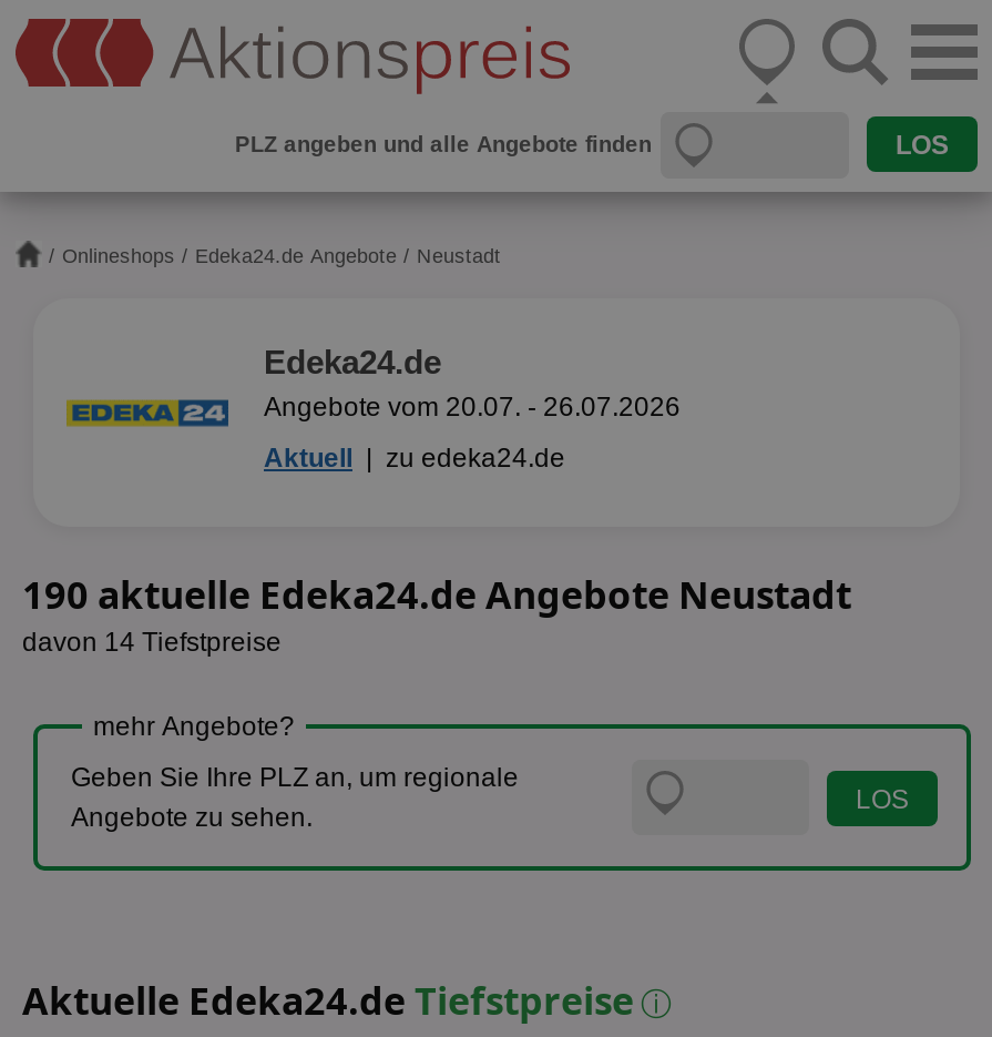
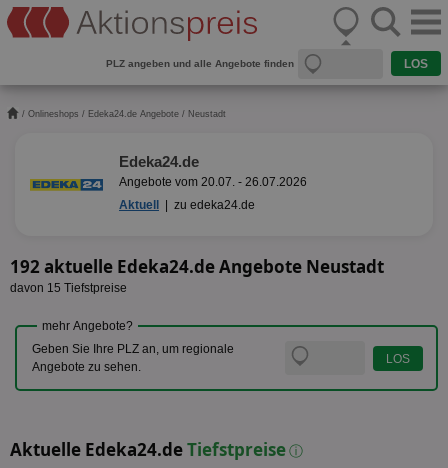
- 190 aktuelle Edeka24.de Angebote Neustadt
+ 192 aktuelle Edeka24.de Angebote Neustadt

- davon 14 Tiefstpreise
+ davon 15 Tiefstpreise
